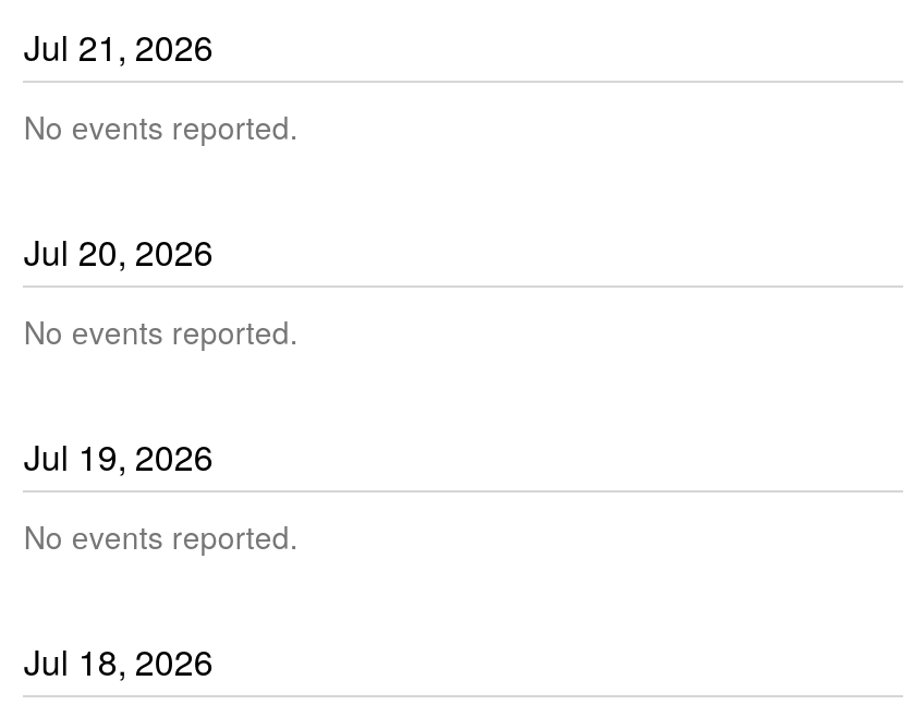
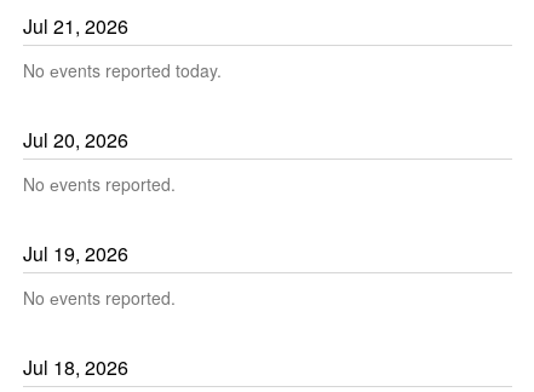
- No еvents reported.
+ No еvents reported today.
